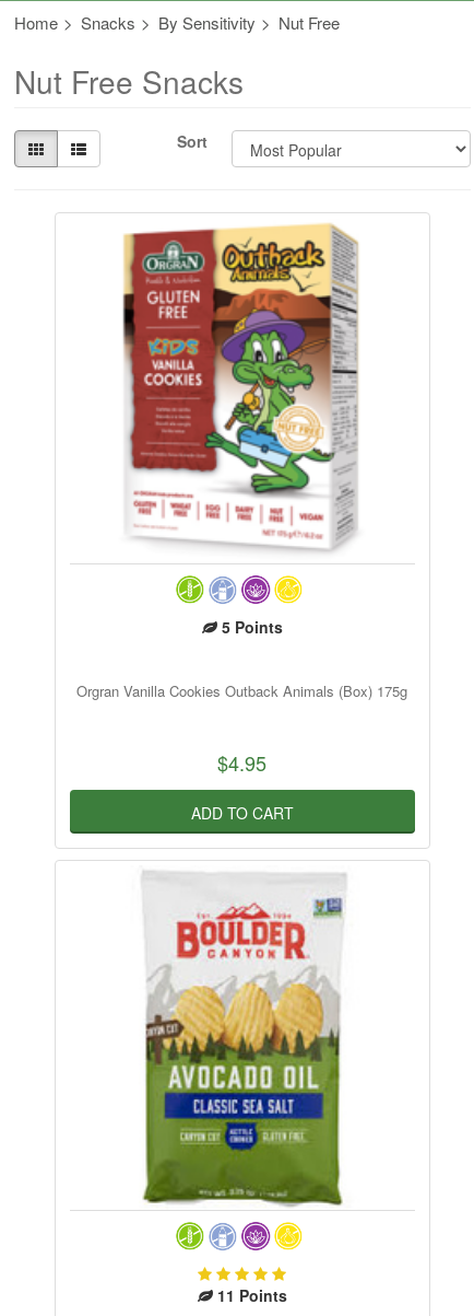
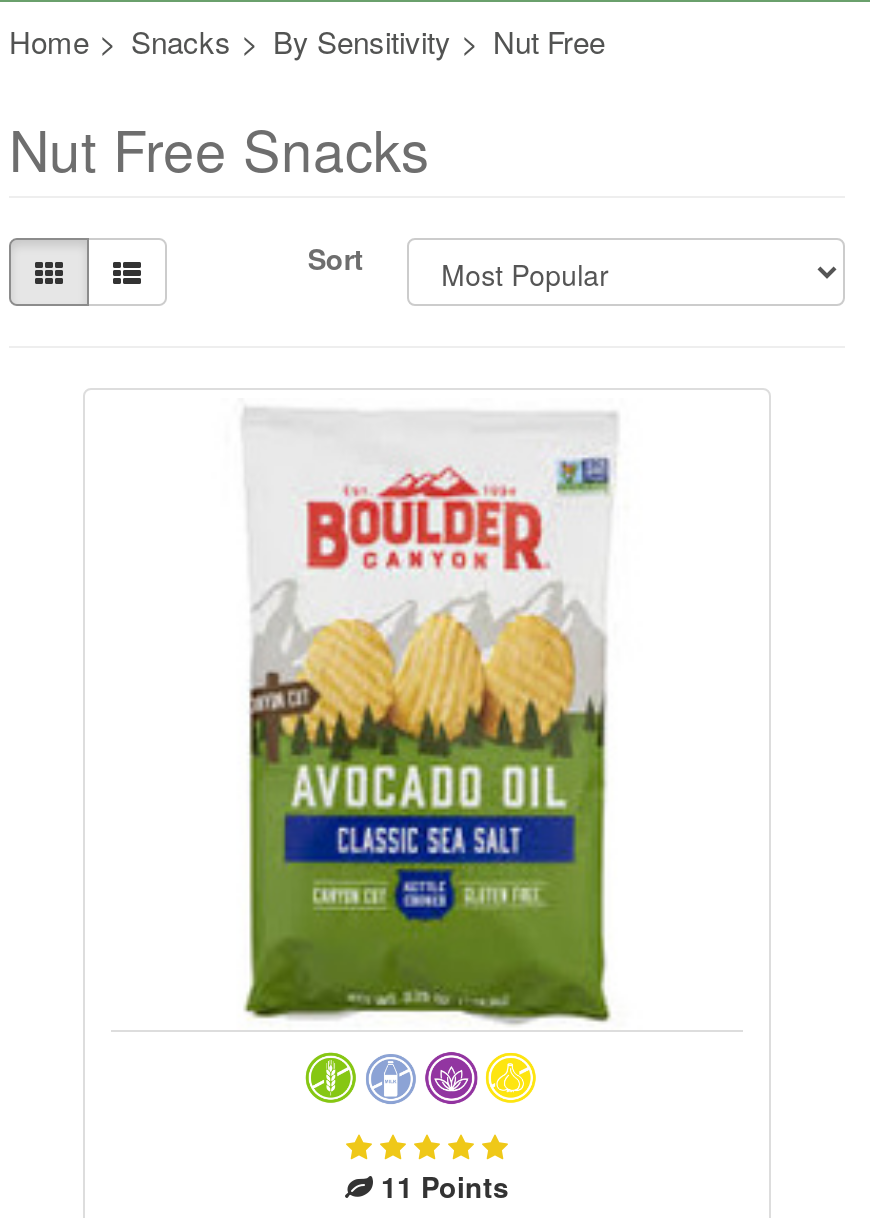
- [image]

- 5 Points
- Orgran Vanilla Cookies Outback Animals (Box) 175g
- $4.95
- ADD TO CART
